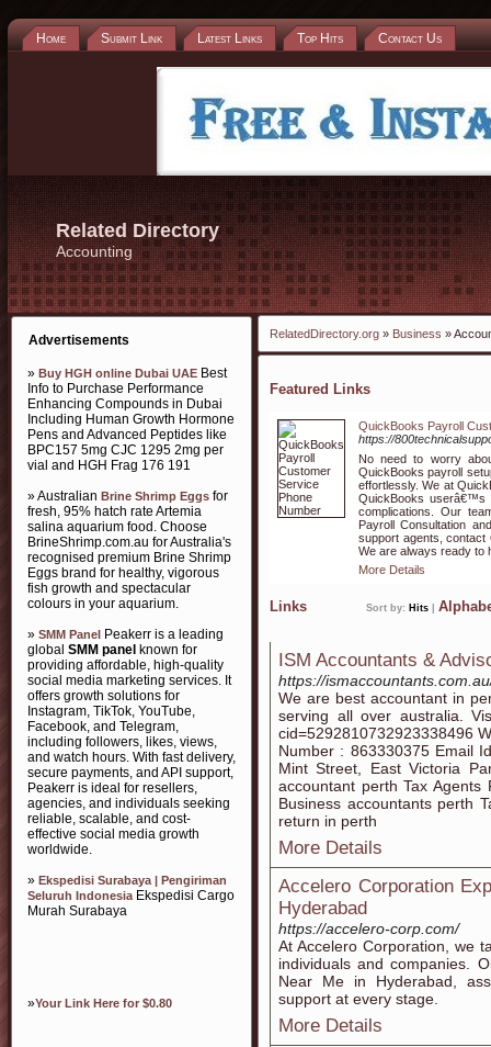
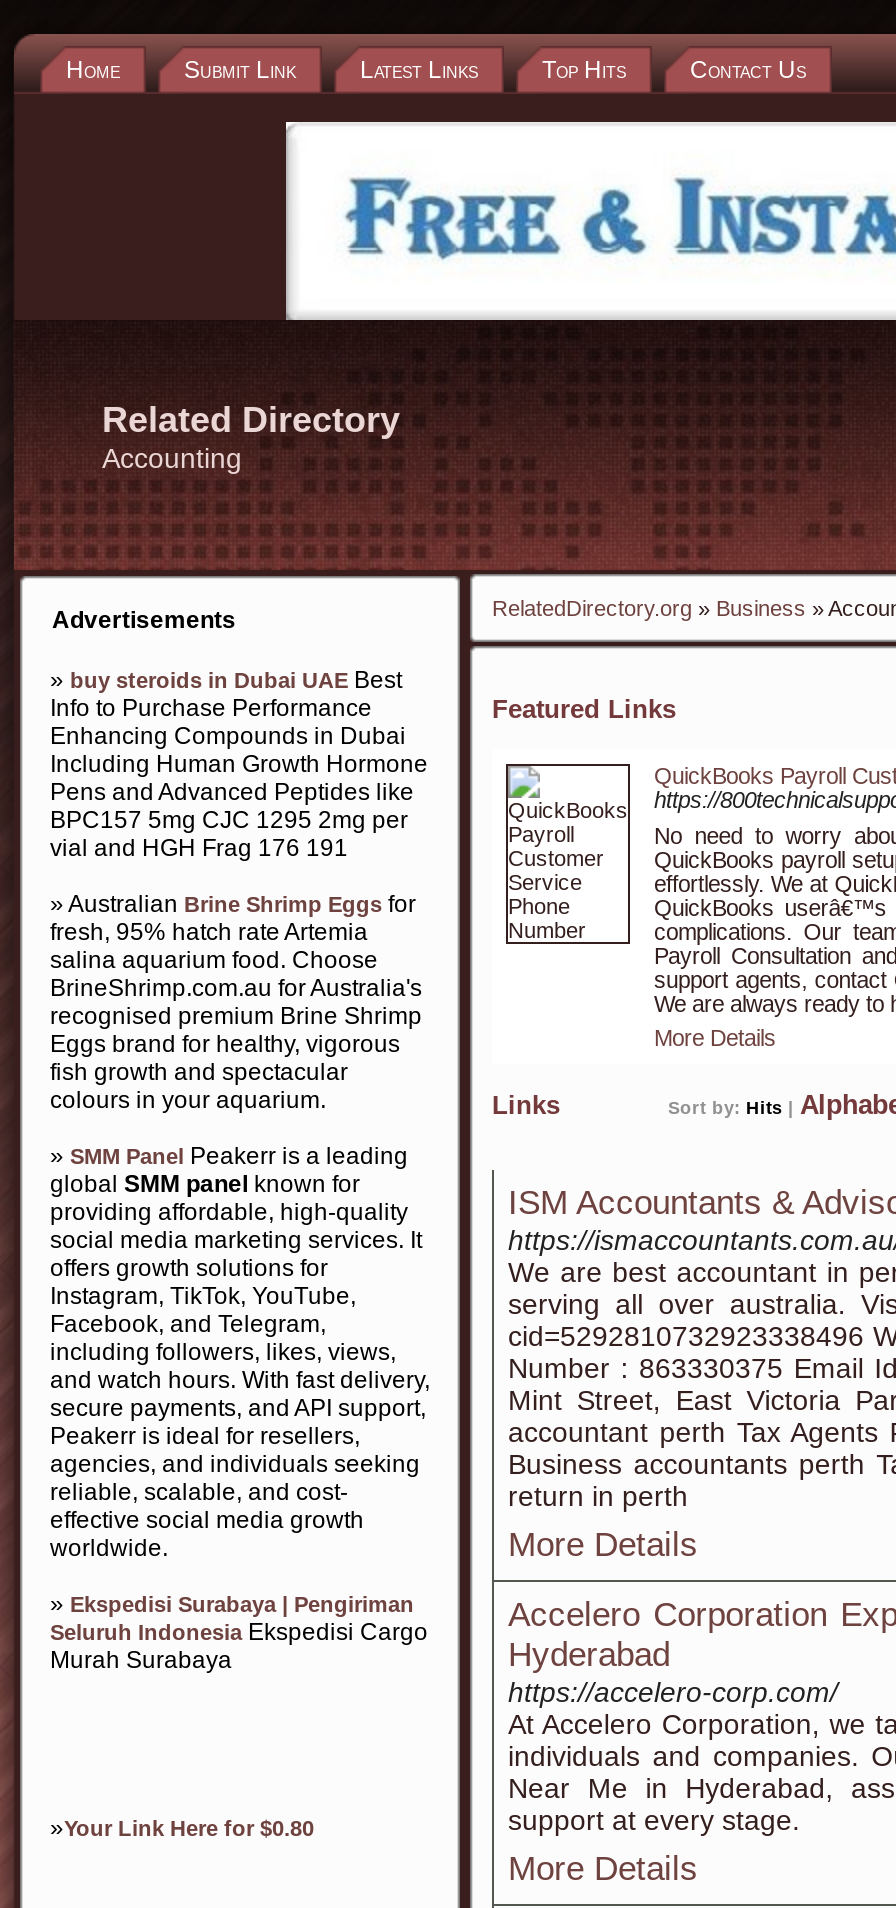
- » Buy HGH online Dubai UAE Best
+ » buy steroids in Dubai UAE Best
